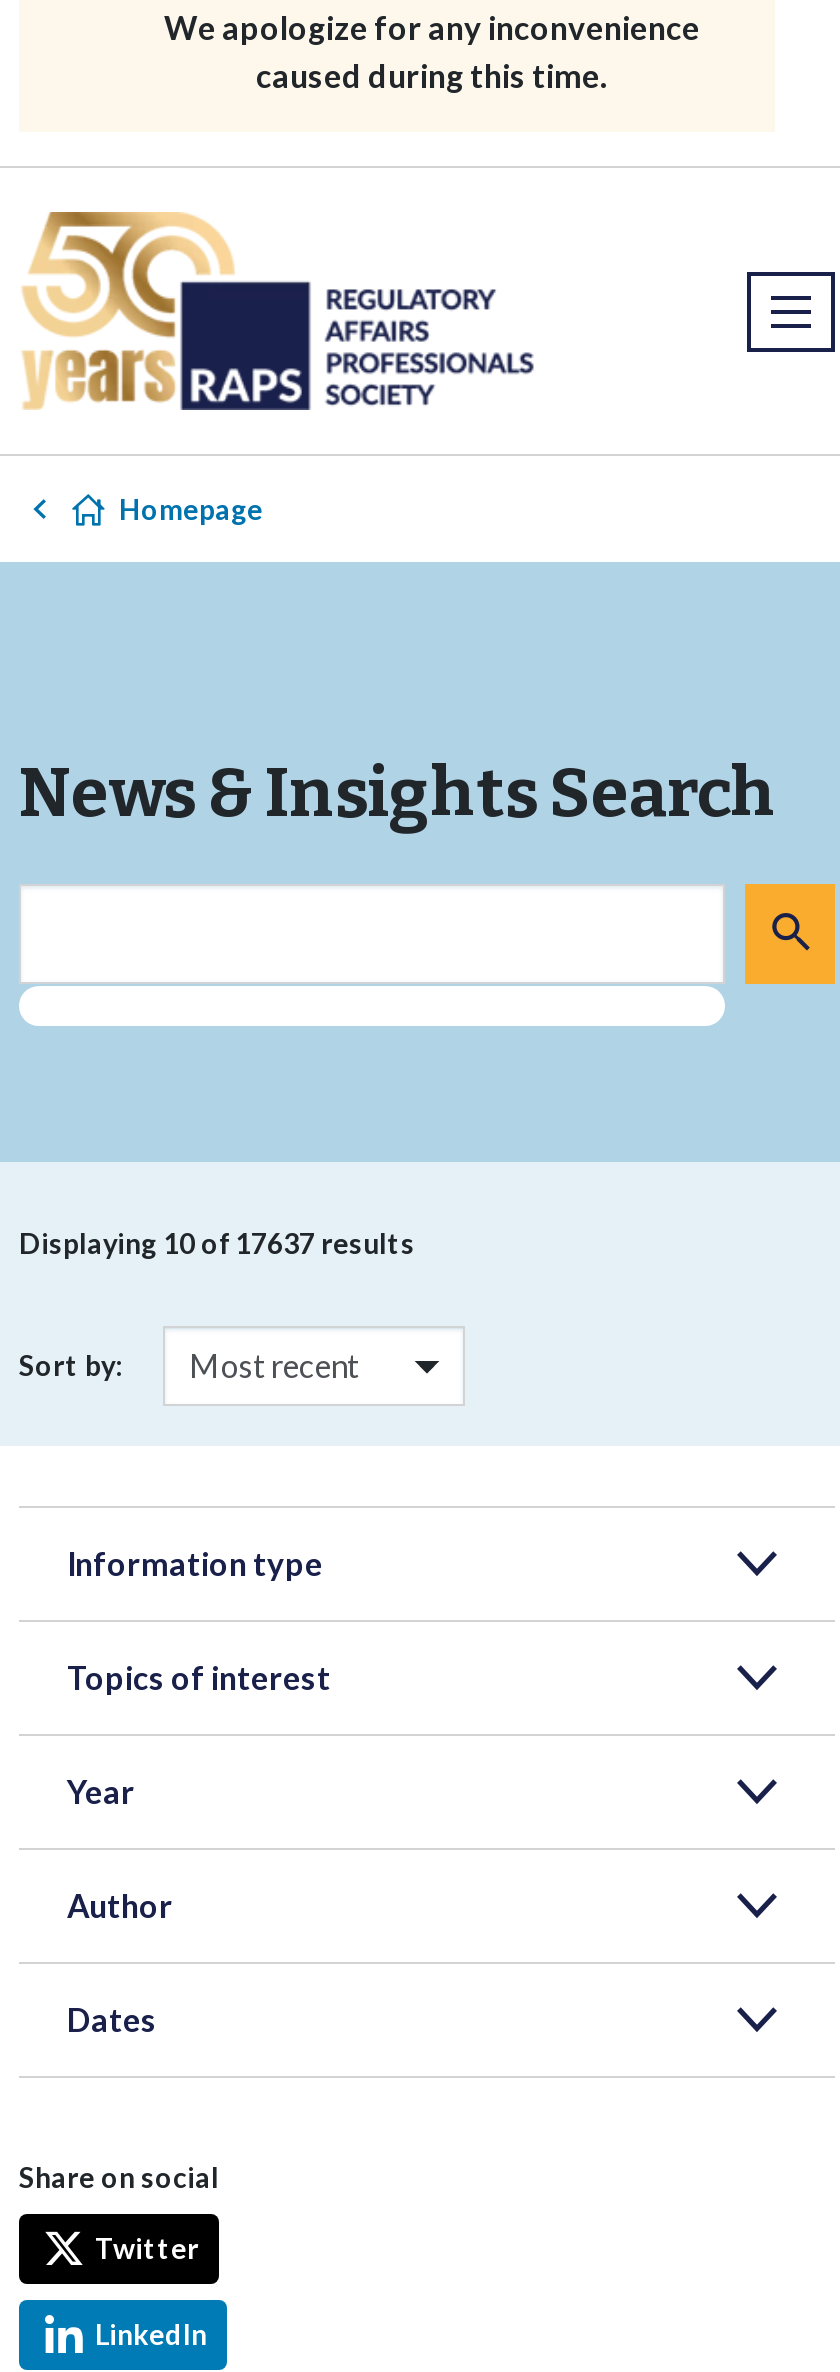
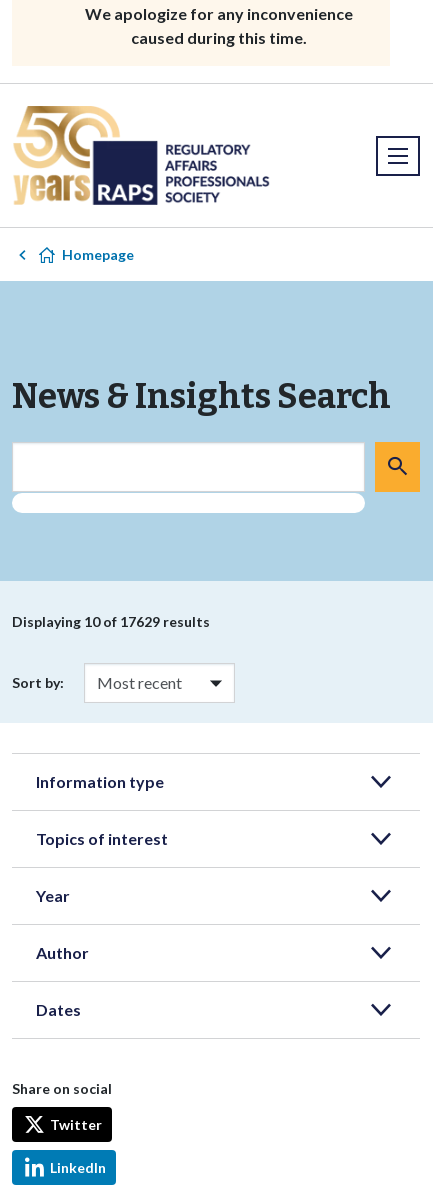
- Displaying 10 of 17637 results
+ Displaying 10 of 17629 results
